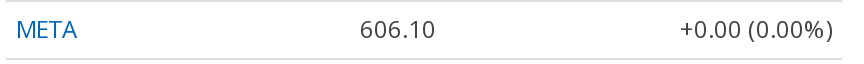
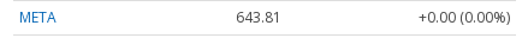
- 606.10
+ 643.81
